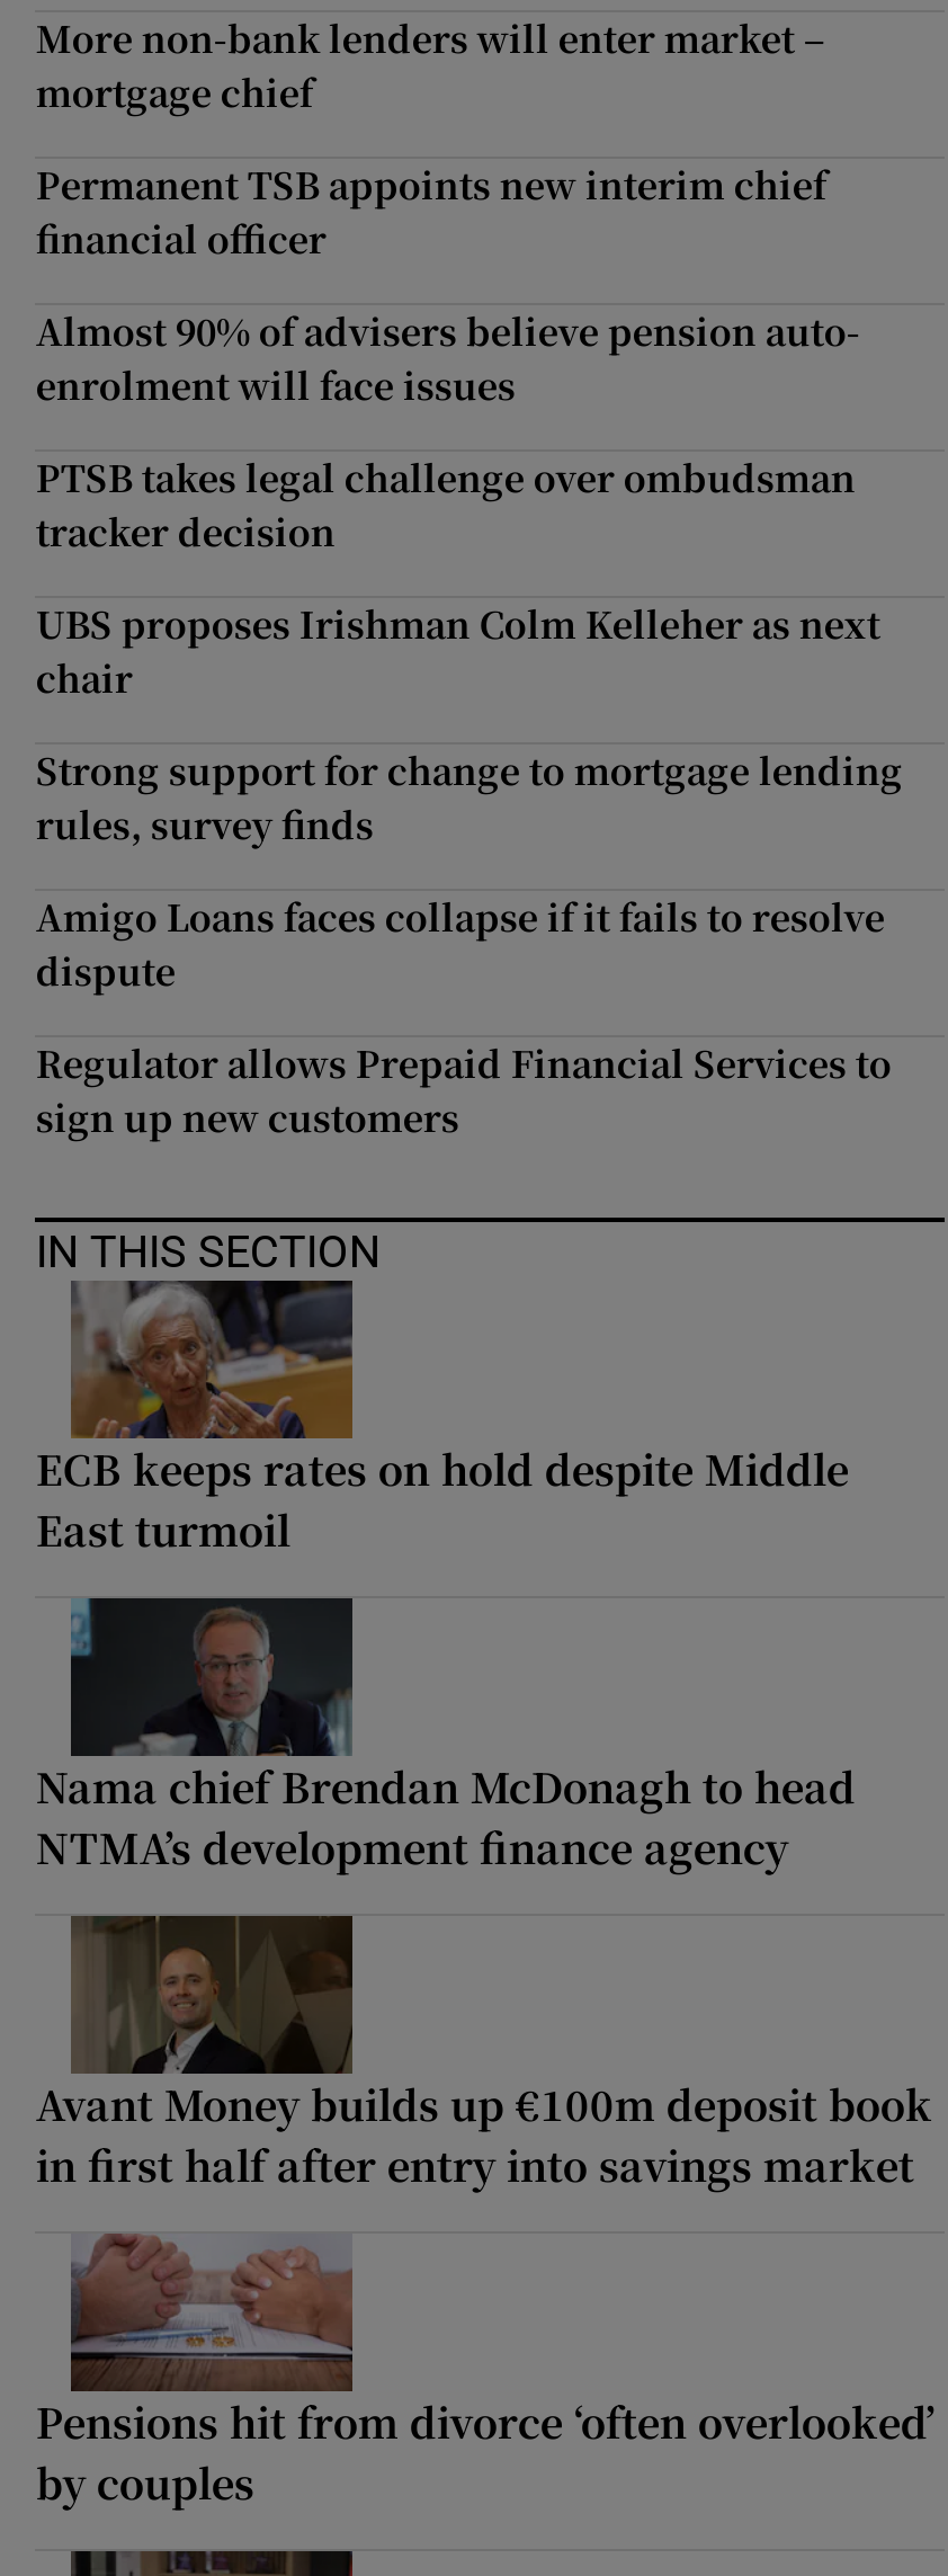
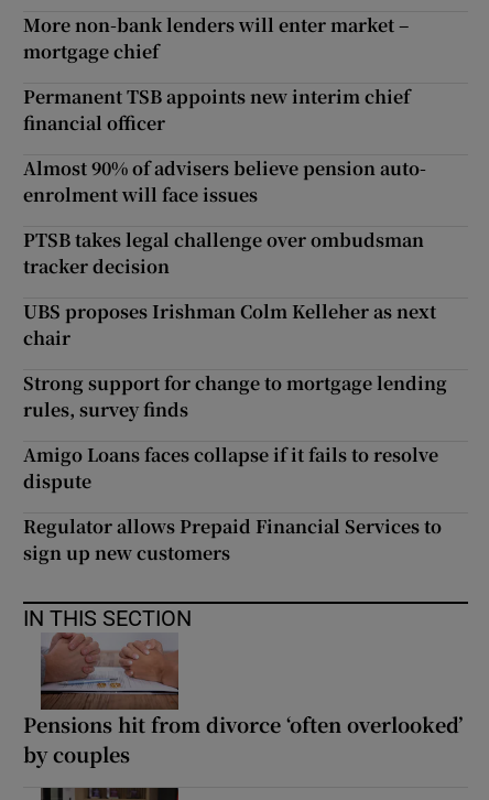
- [image]
- ECB keeps rates on hold despite Middle
- East turmoil

- [image]
- Nama chief Brendan McDonagh to head
- NTMA’s development finance agency

- [image]
- Avant Money builds up €100m deposit book
- in first half after entry into savings market
